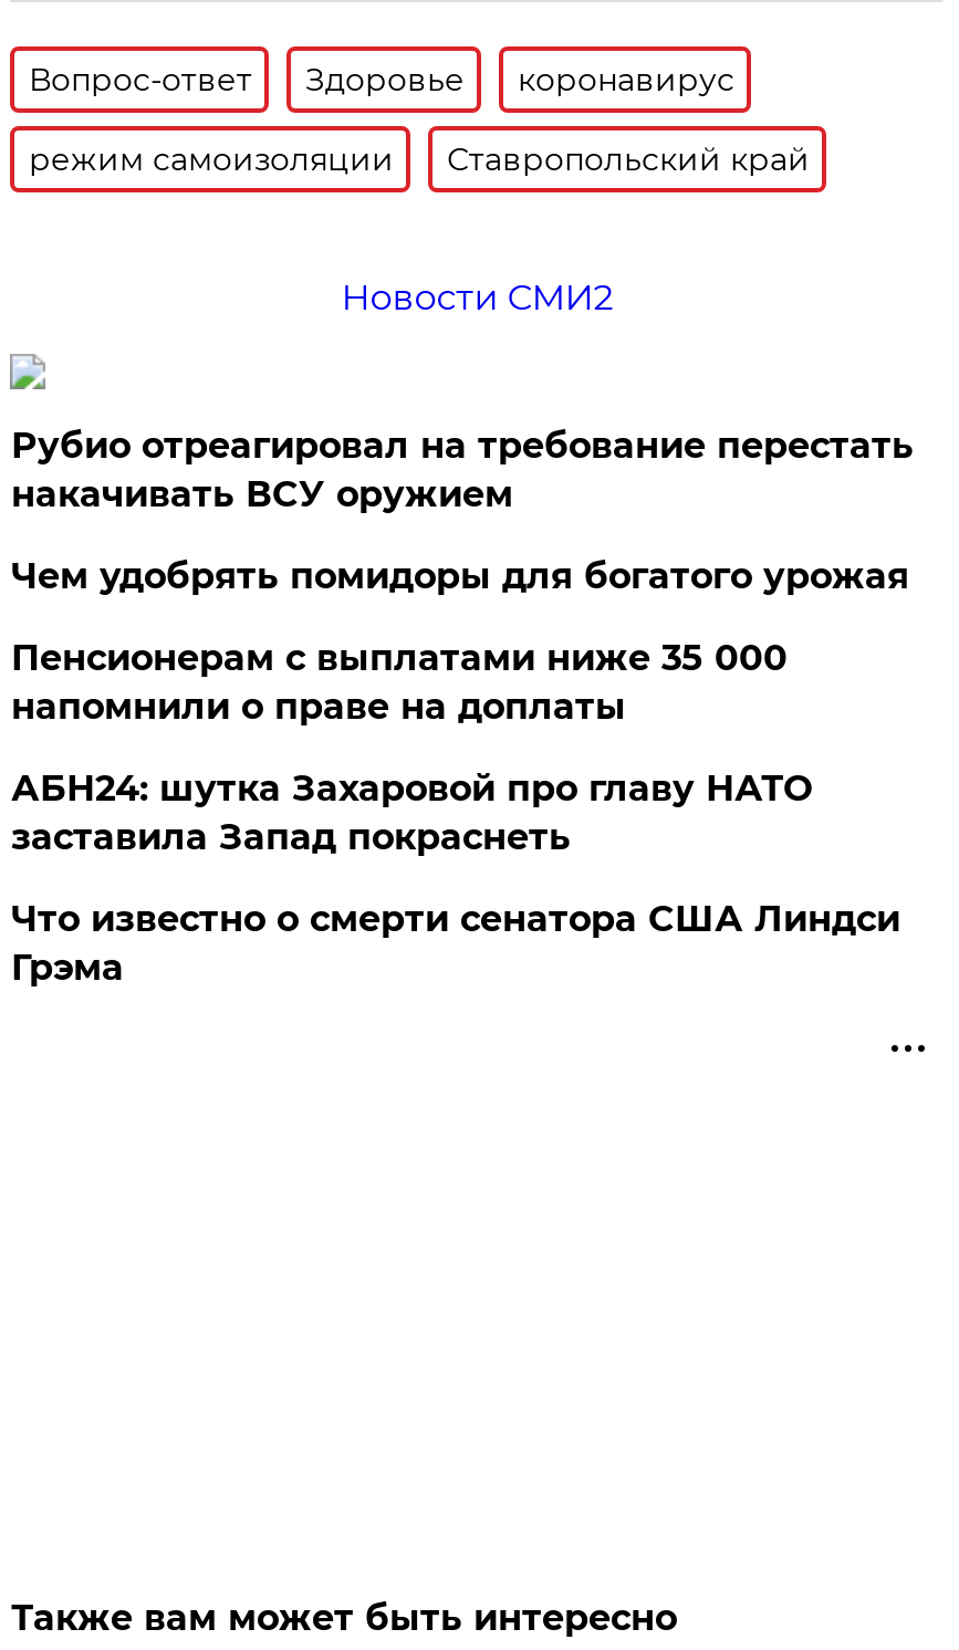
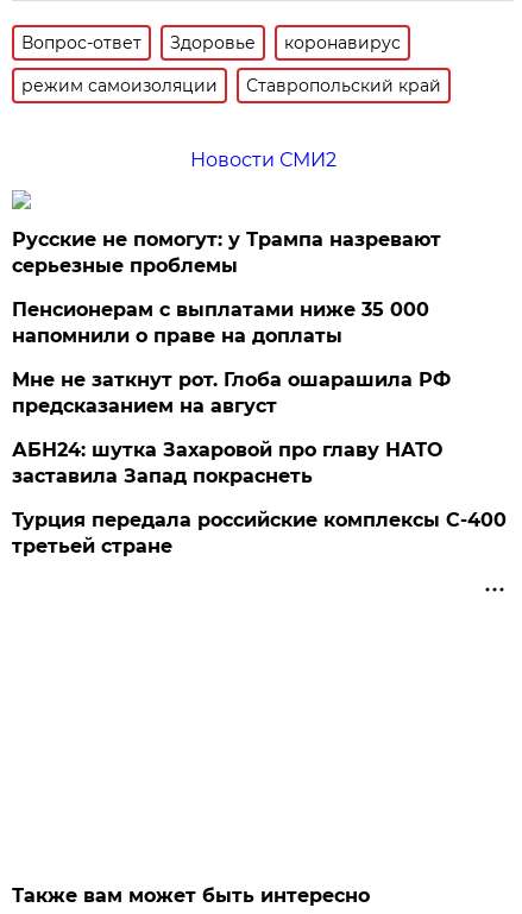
- Рубио отреагировал на требование перестать
- накачивать ВСУ оружием
- Чем удобрять помидоры для богатого урожая
+ Русские не помогут: у Трампа назревают
+ серьезные проблемы

moved up: Пенсионерам с выплатами ниже 35 000 | напомнили о праве на доплаты

+ Мне не заткнут рот. Глоба ошарашила РФ
+ предсказанием на август

- Что известно о смерти сенатора США Линдси
- Грэма
+ Турция передала российские комплексы С-400
+ третьей стране
